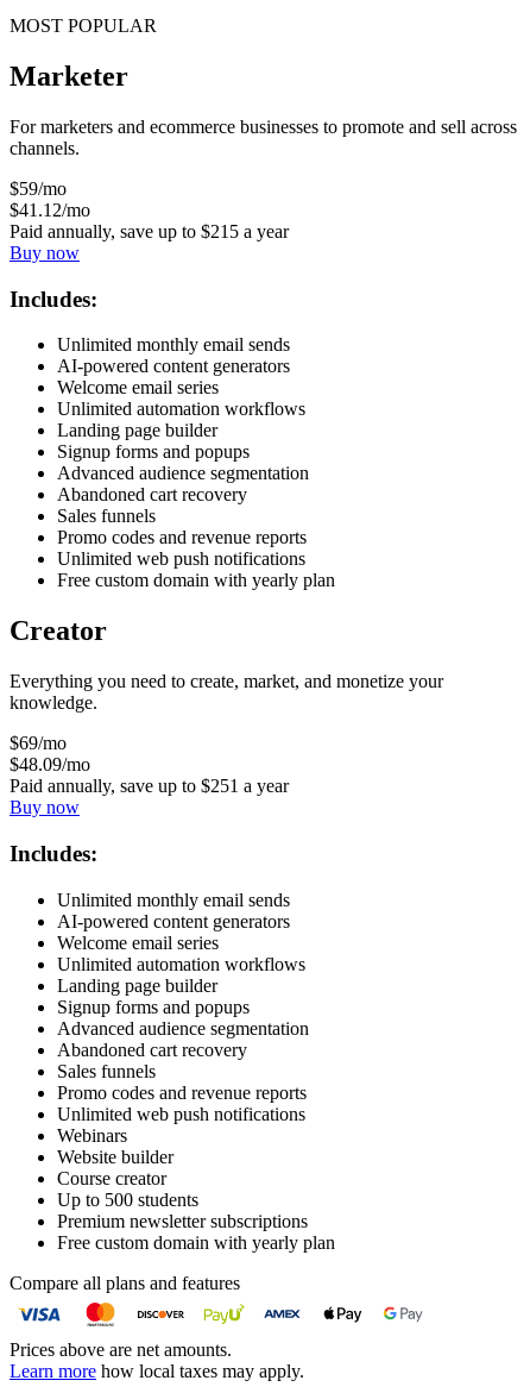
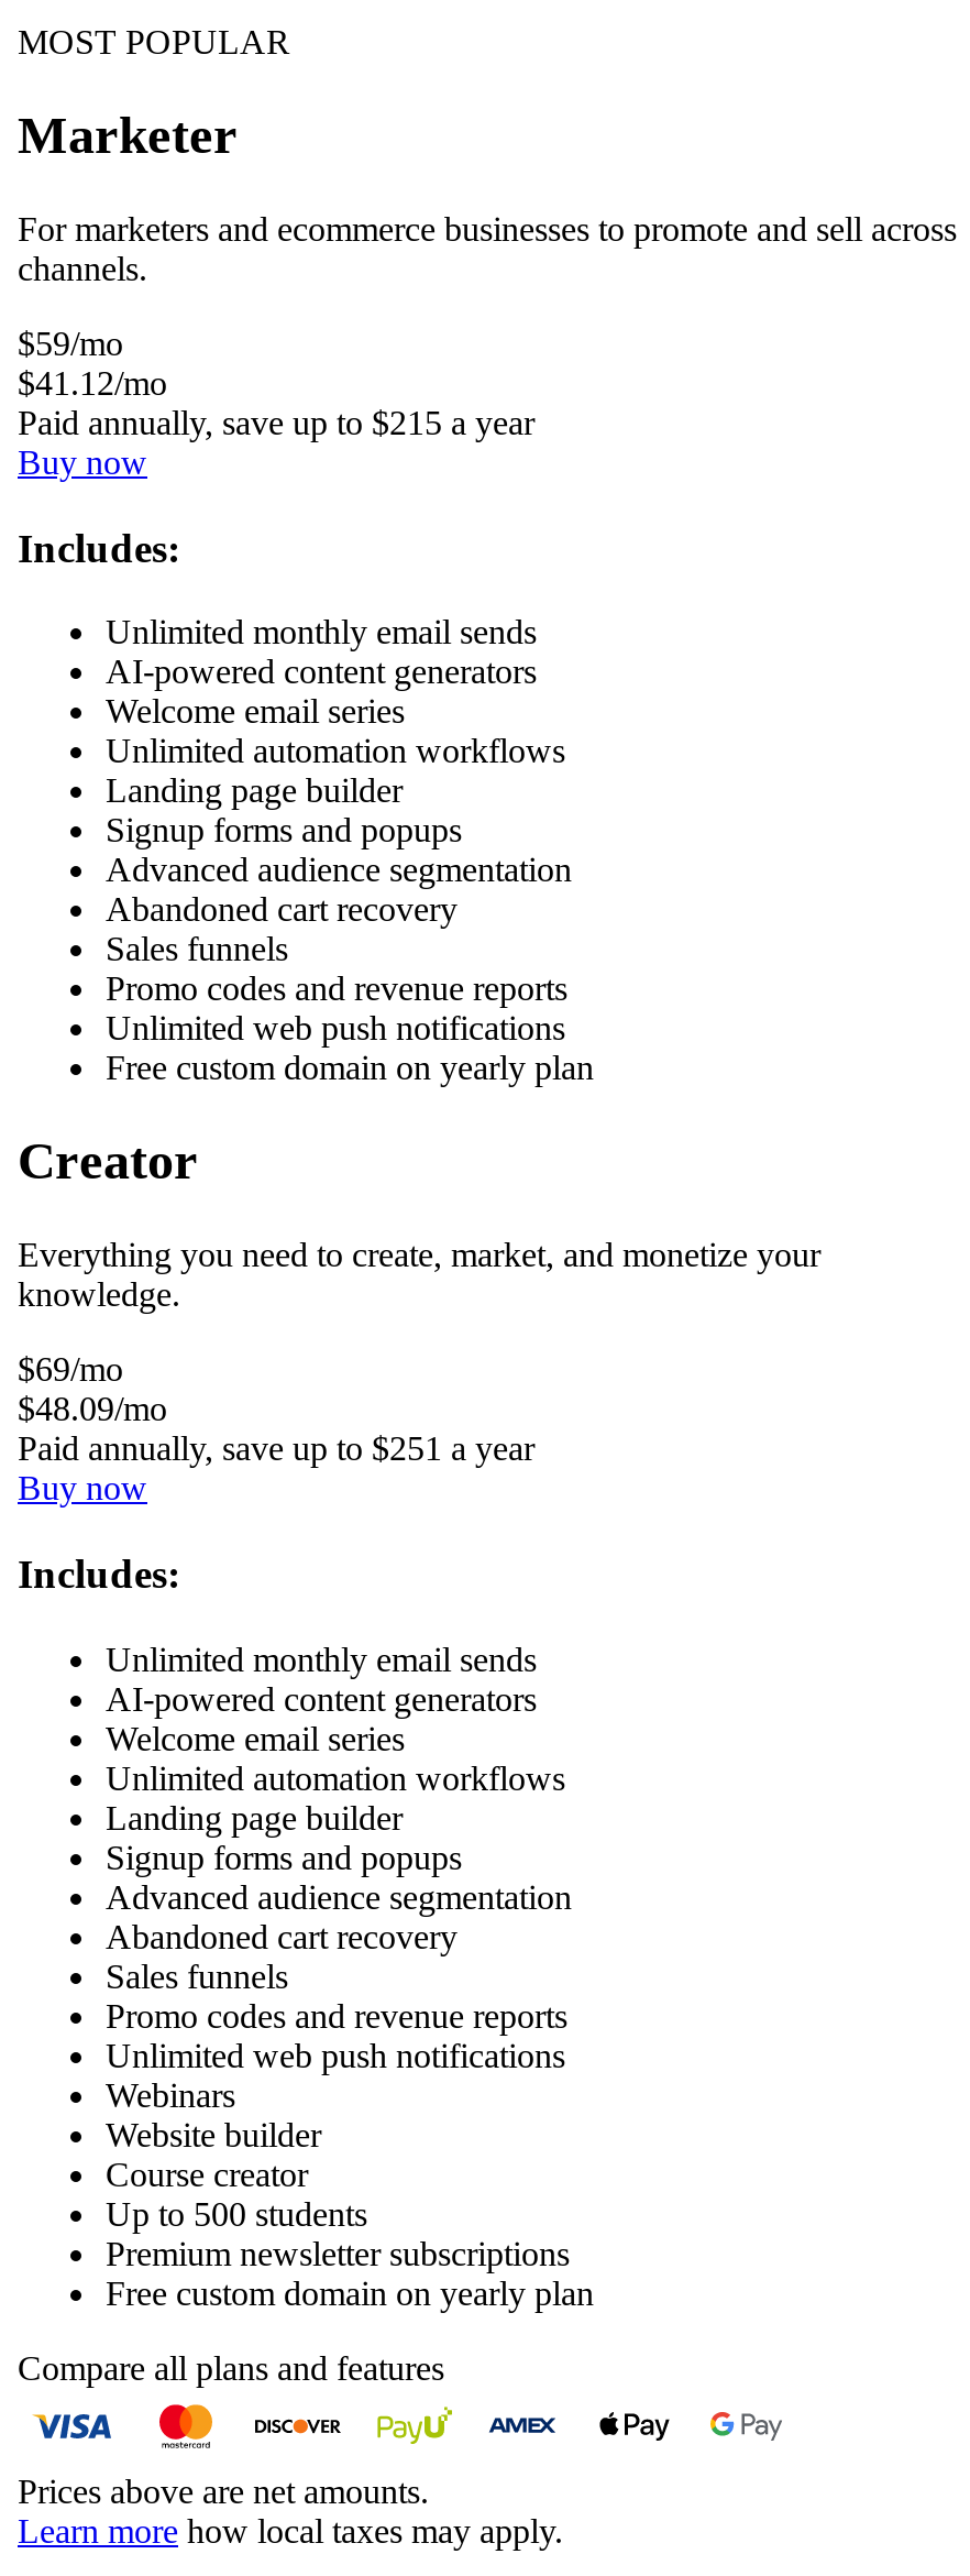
- Free custom domain with yearly plan
+ Free custom domain on yearly plan

- Free custom domain with yearly plan
+ Free custom domain on yearly plan
